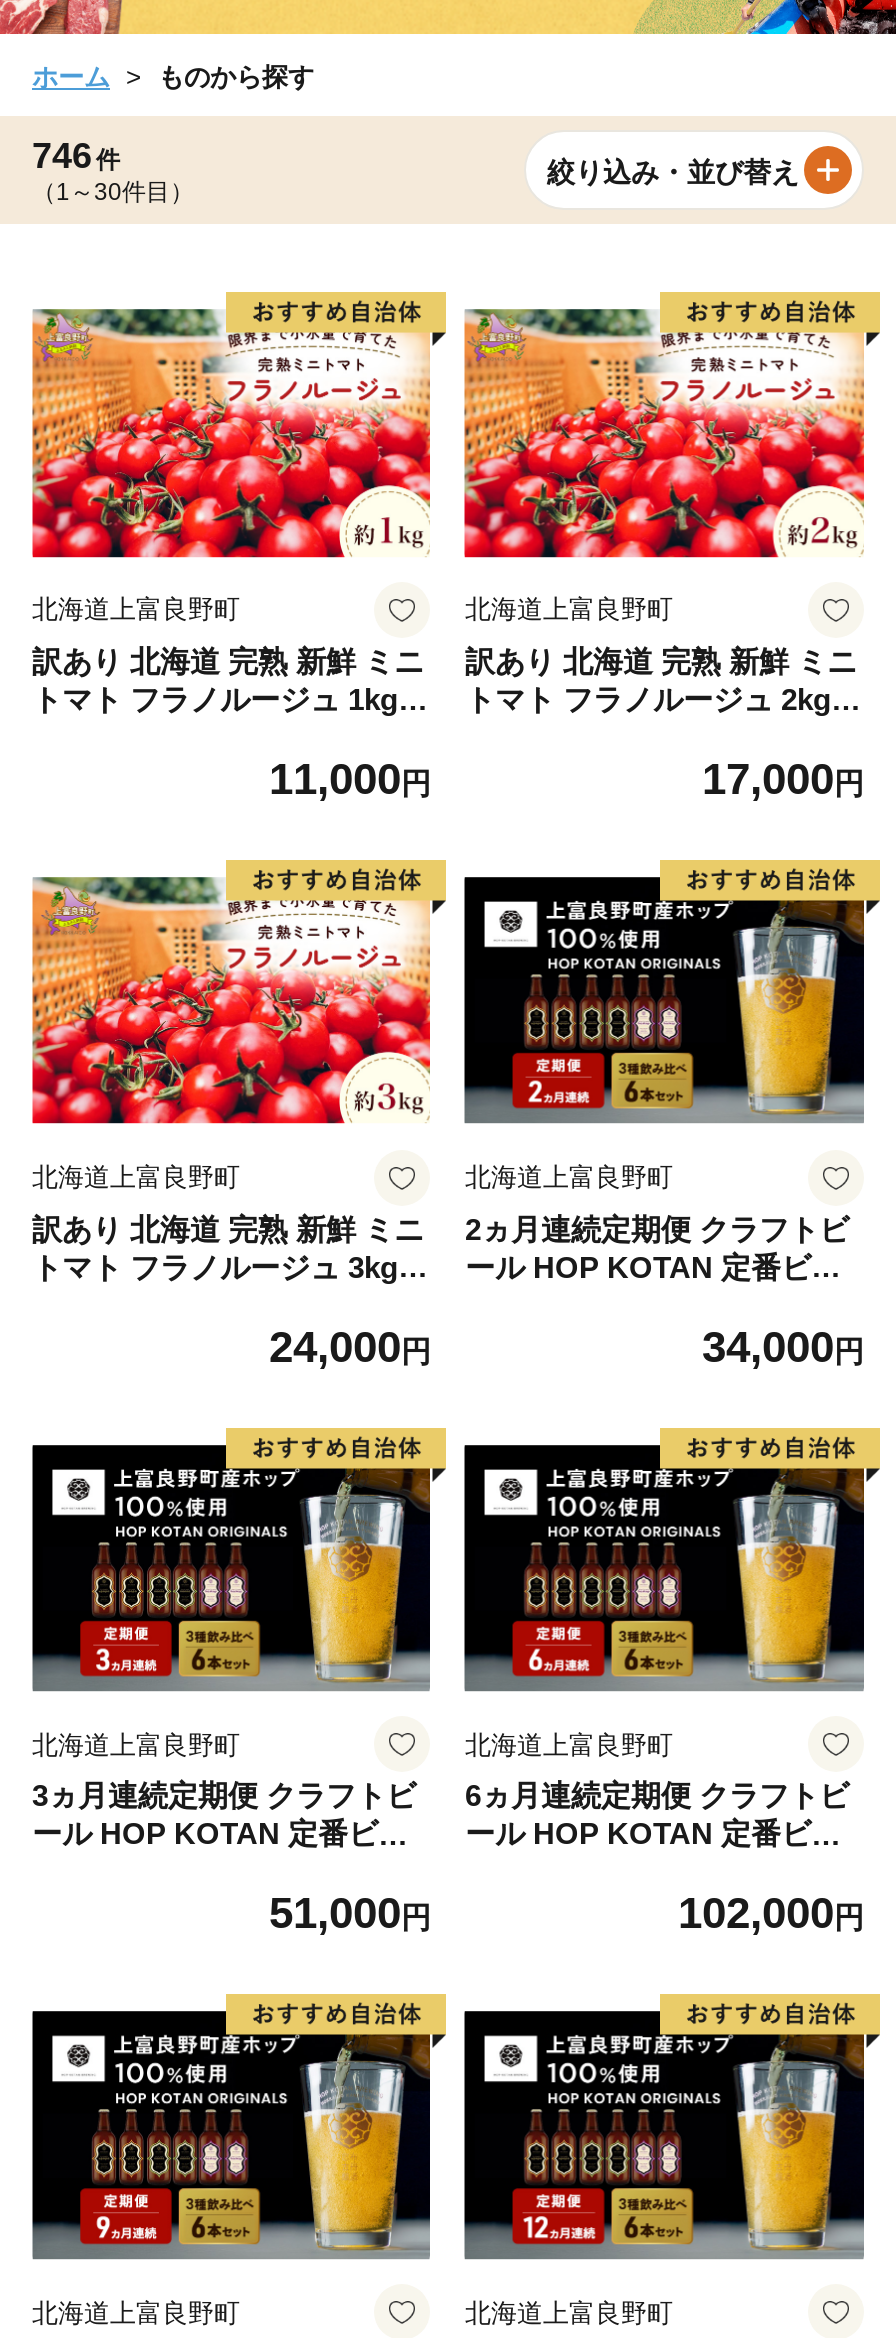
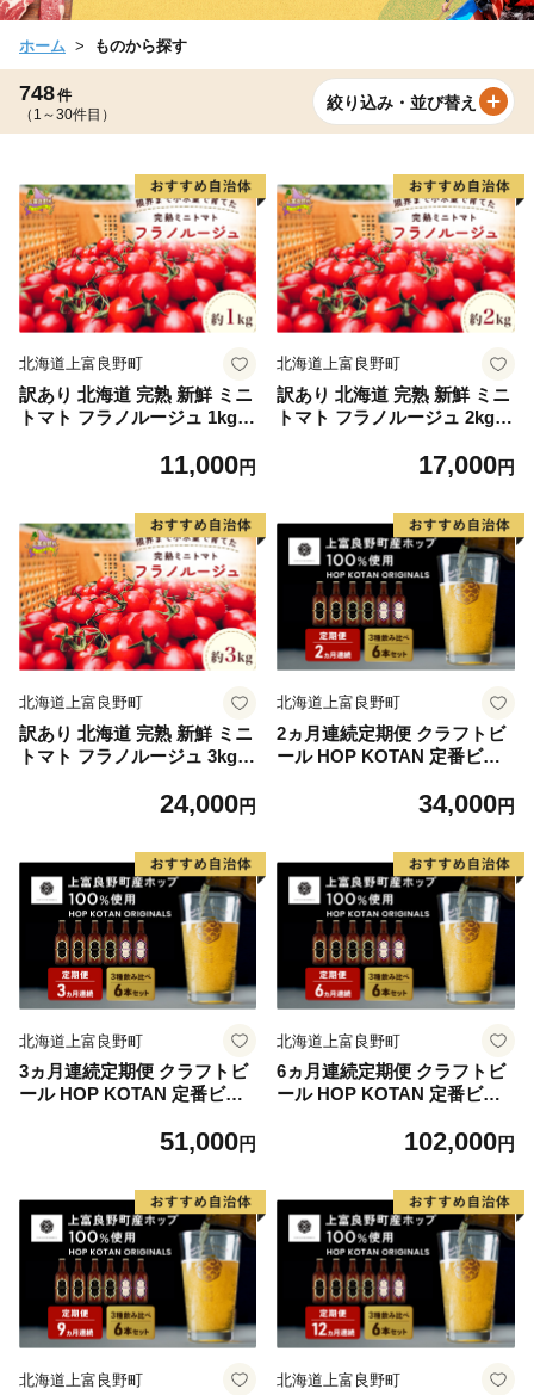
- 746 件
+ 748 件
